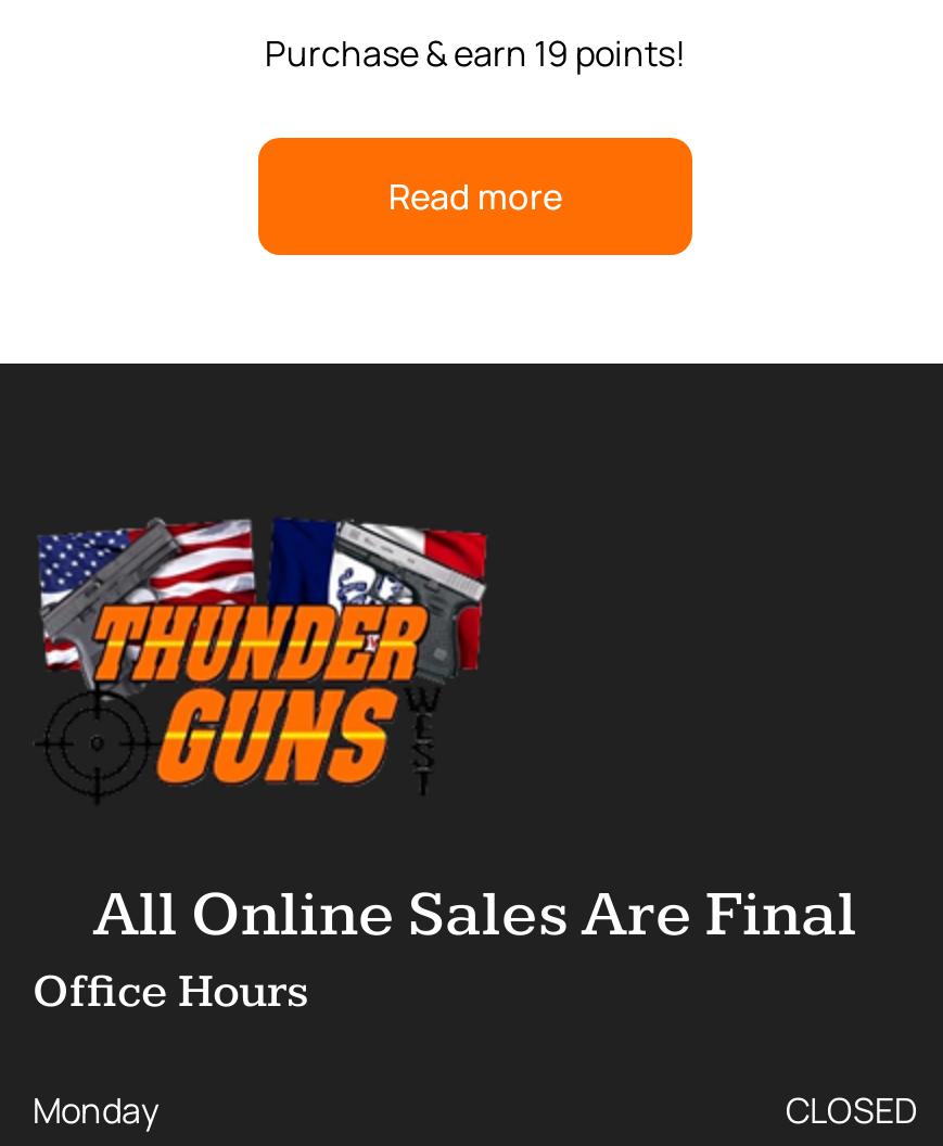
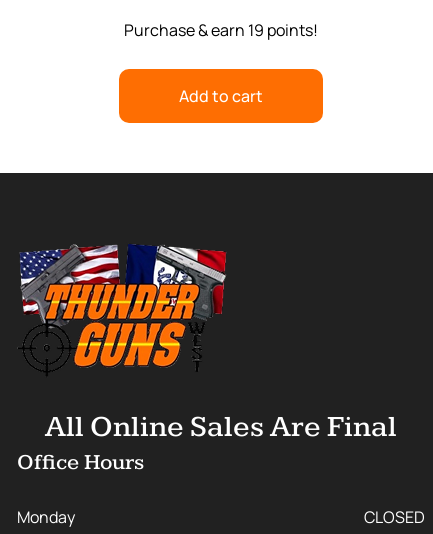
- Read more
+ Add to cart
